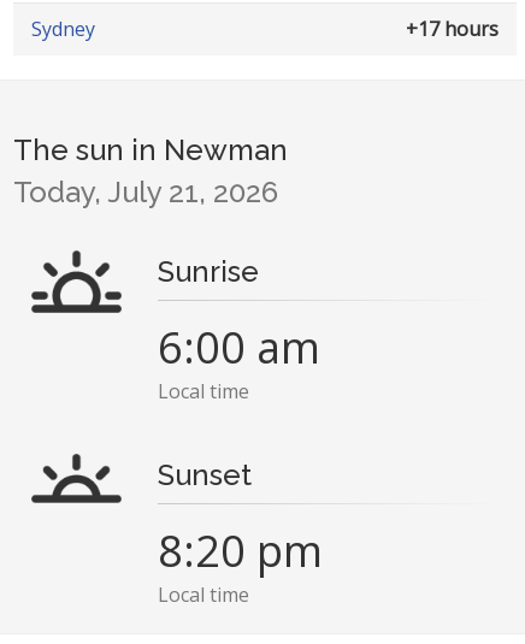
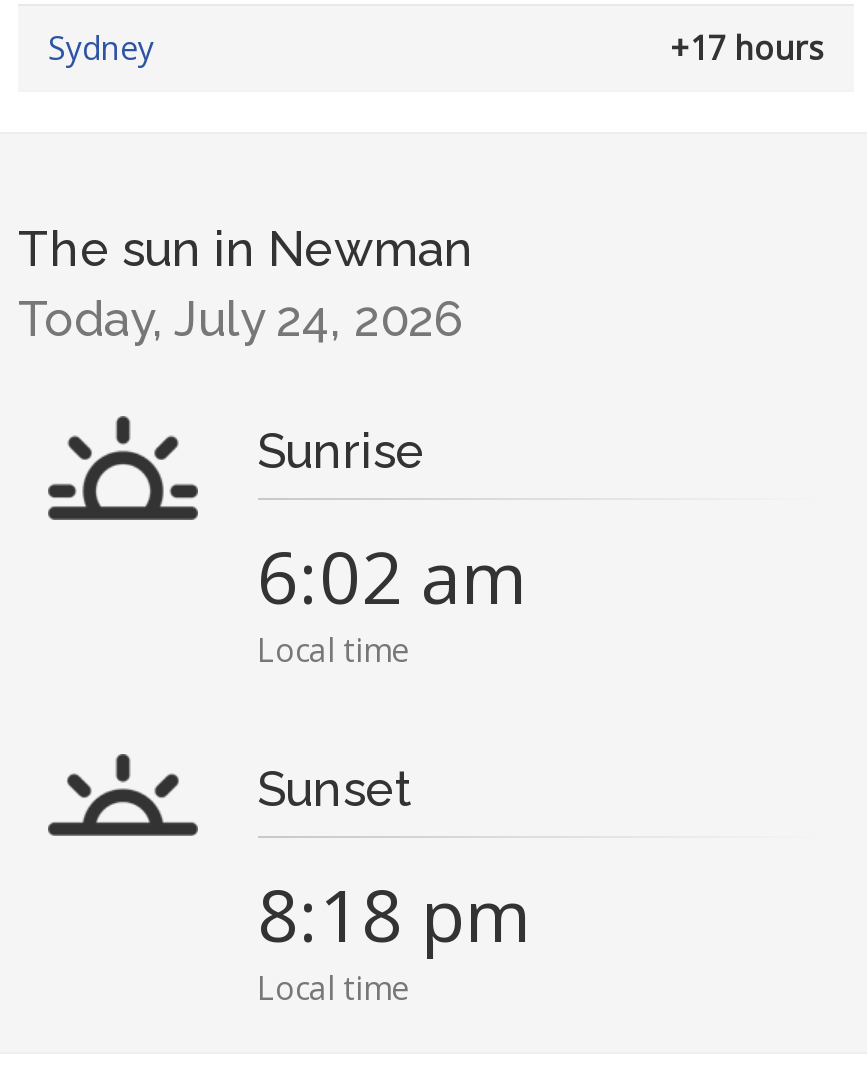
- Today, July 21, 2026
+ Today, July 24, 2026

- 6:00 am
+ 6:02 am

- 8:20 pm
+ 8:18 pm
